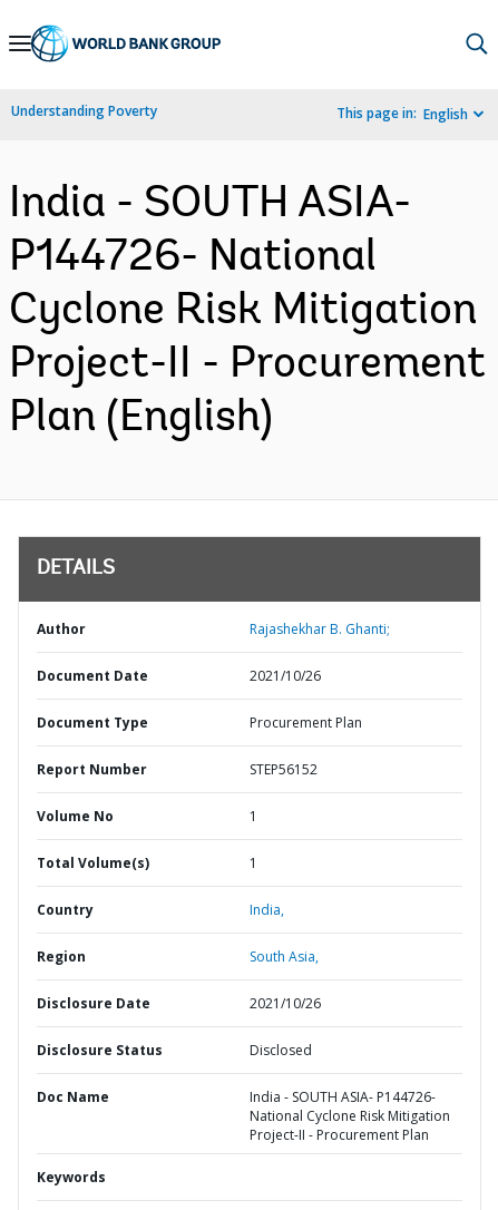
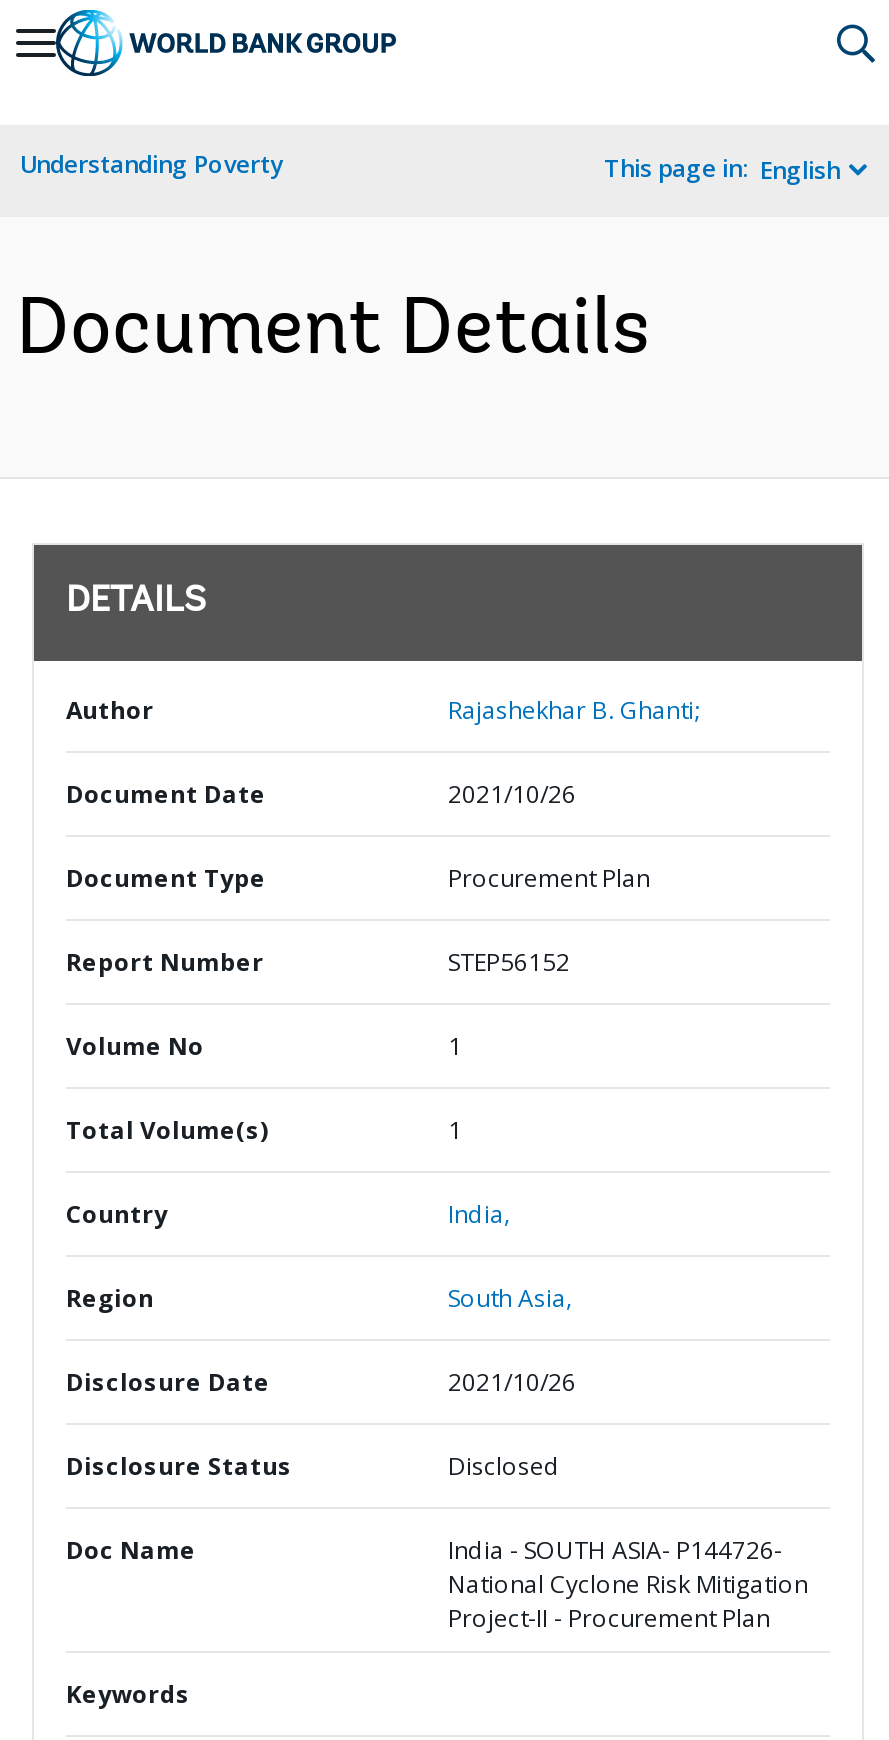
- India - SOUTH ASIA-
- P144726- National
- Cyclone Risk Mitigation
- Project-II - Procurement
- Plan (English)
+ Document Details
